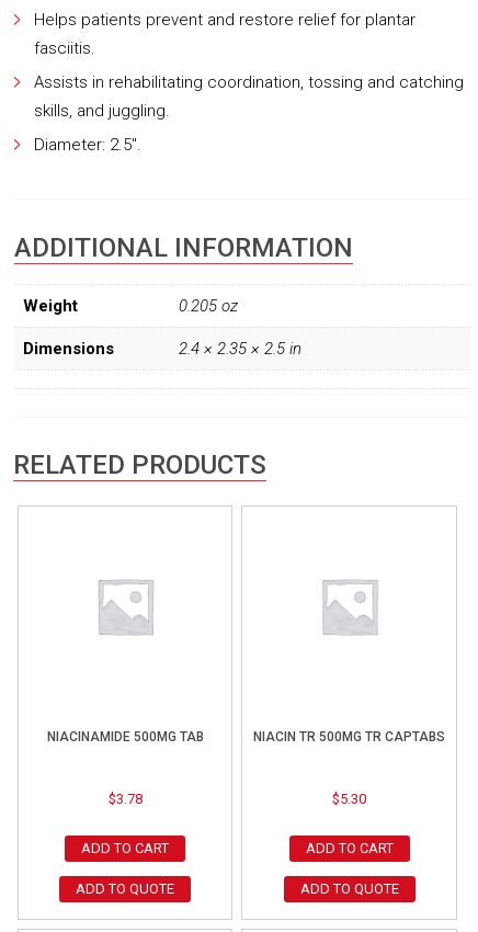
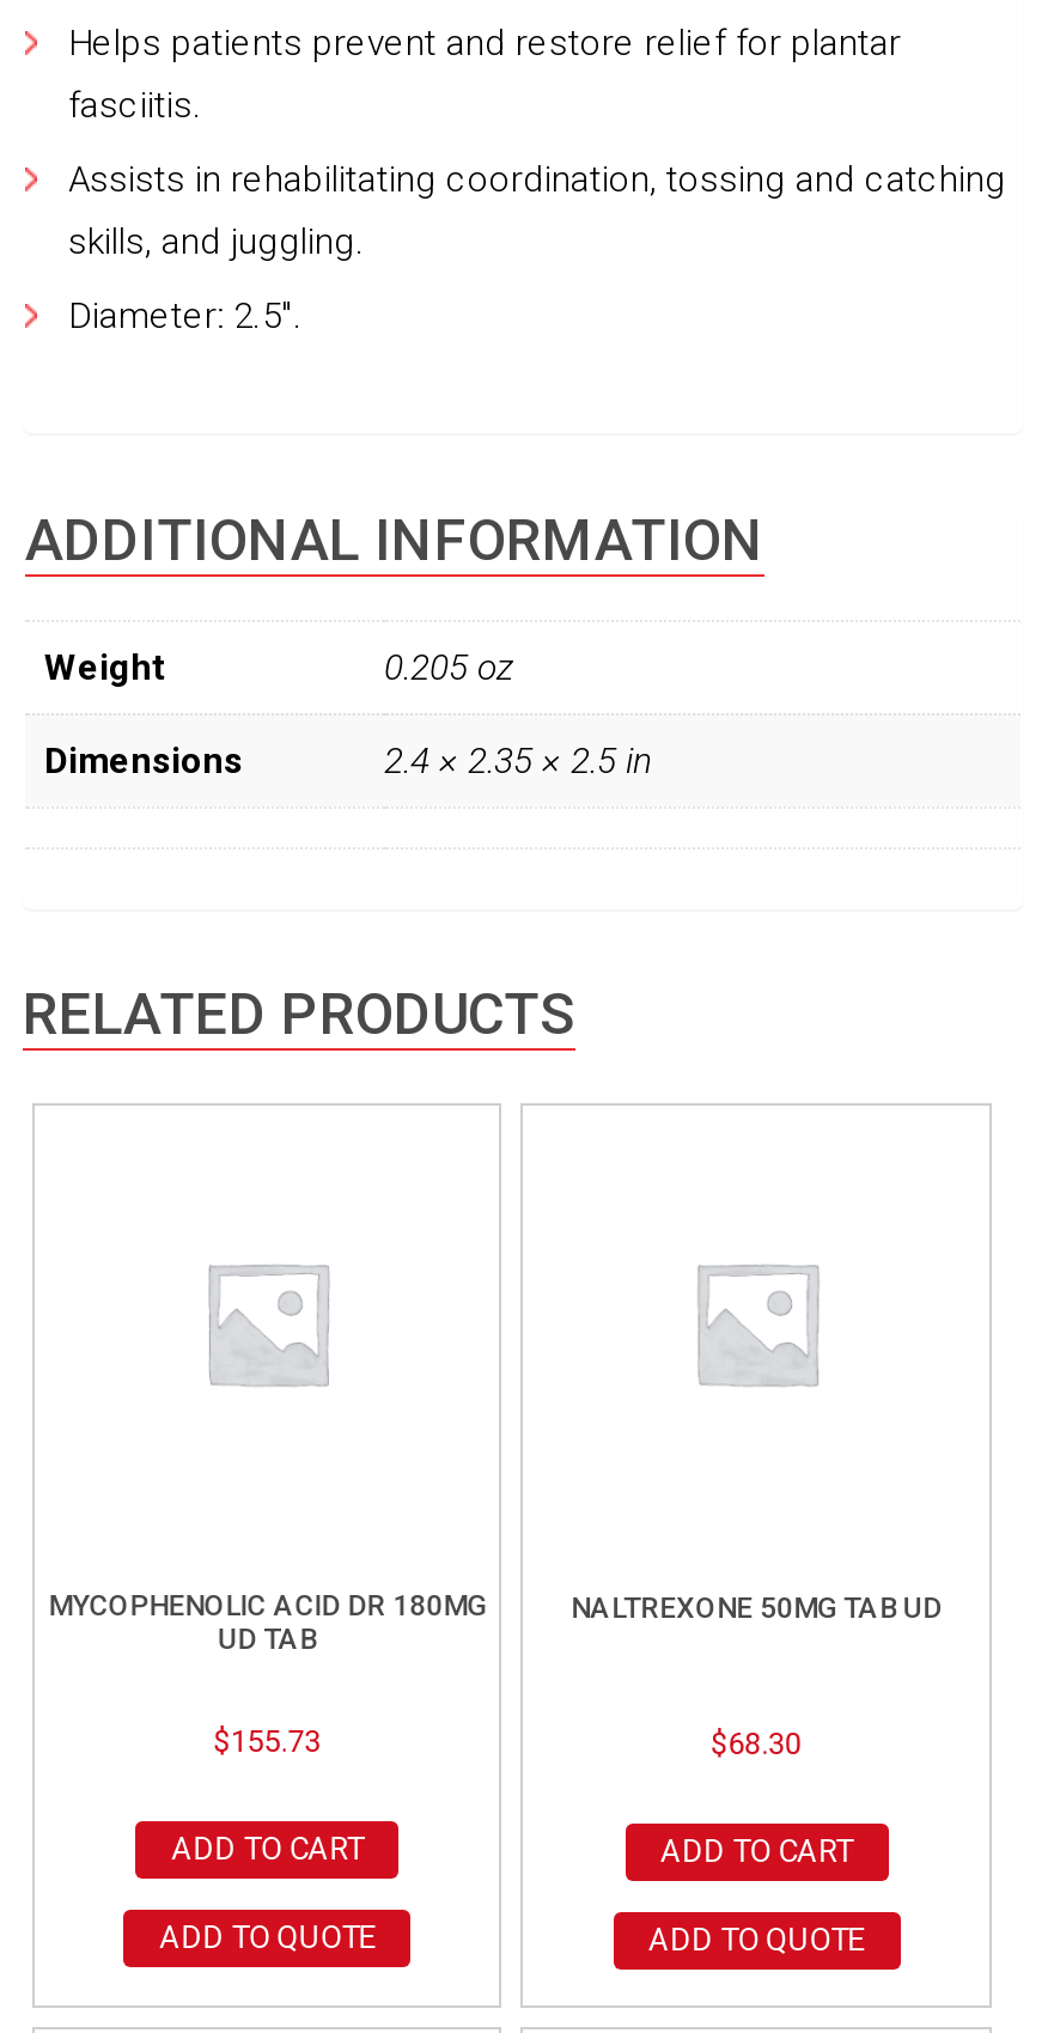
- NIACINAMIDE 500MG TAB
+ MYCOPHENOLIC ACID DR 180MG
+ UD TAB

- NIACIN TR 500MG TR CAPTABS
+ NALTREXONE 50MG TAB UD

- $3.78
+ $155.73

- $5.30
+ $68.30
